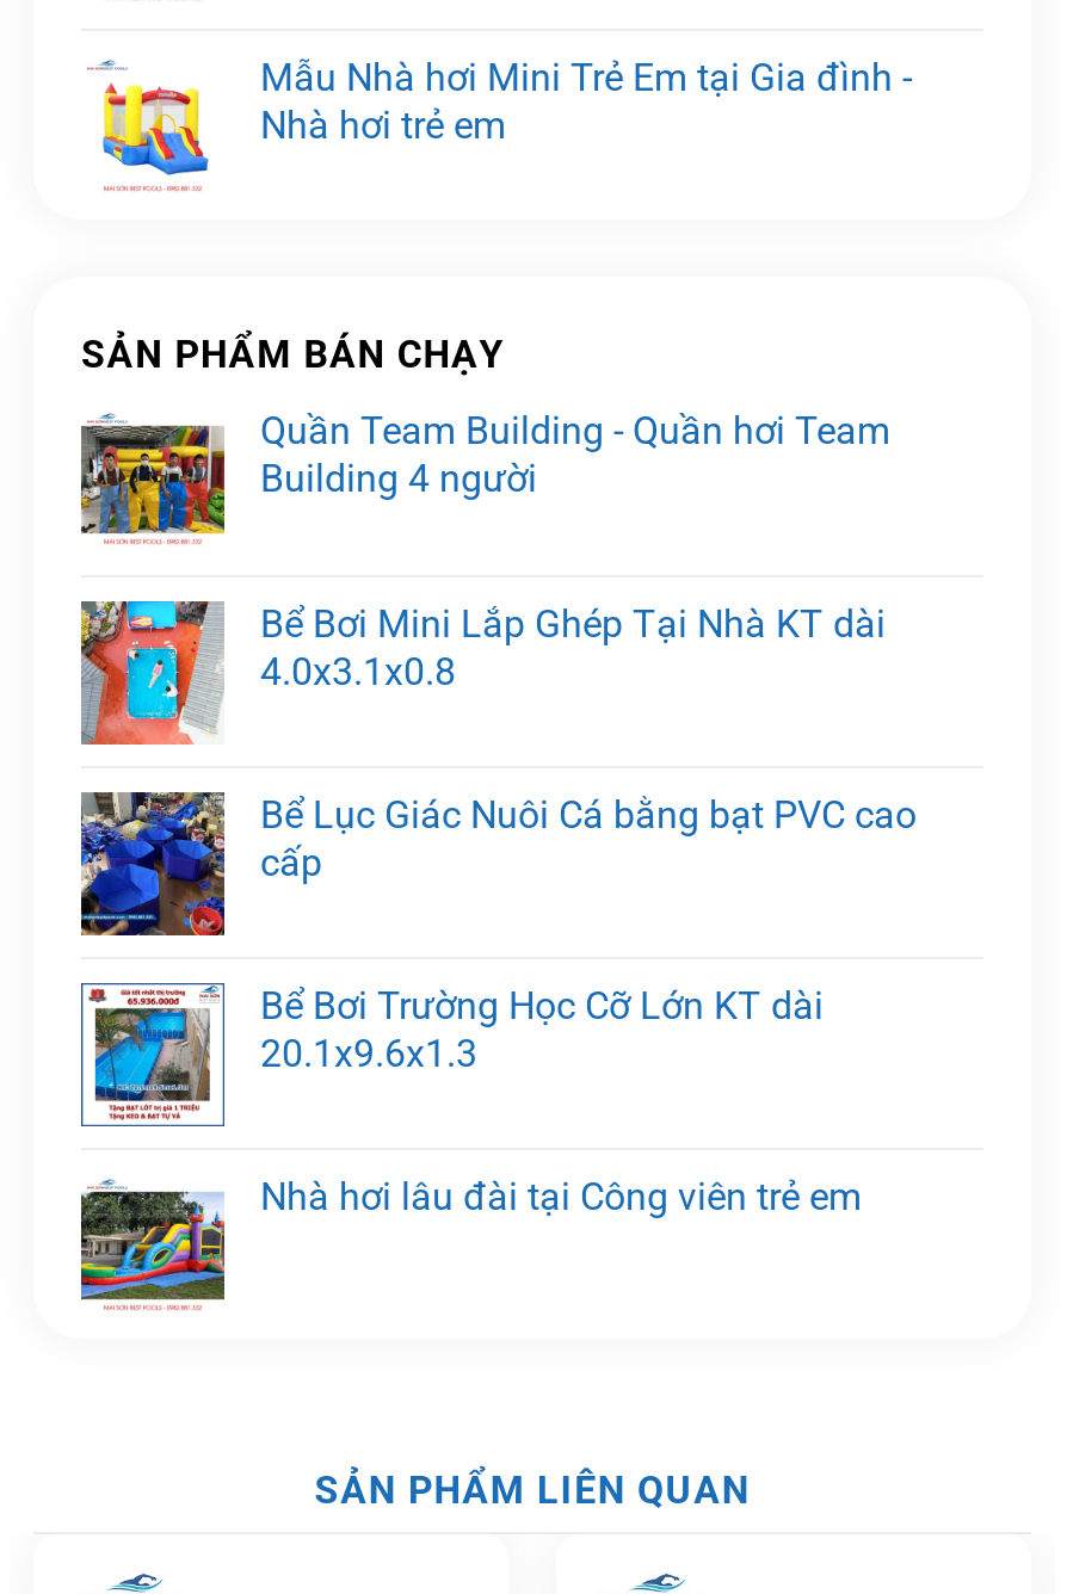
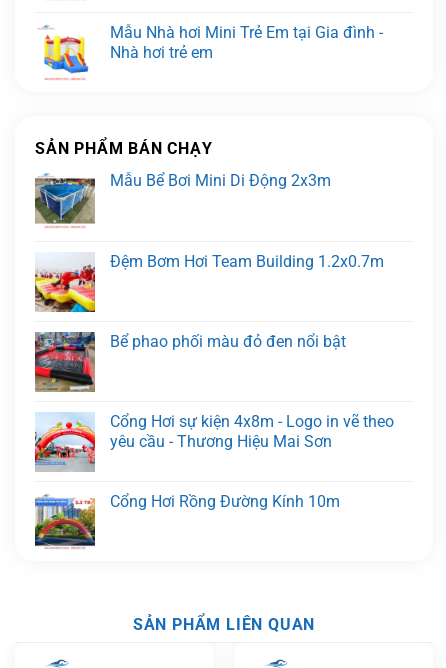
- [image]
- Quần Team Building - Quần hơi Team
- Building 4 người
+ [image]
+ Mẫu Bể Bơi Mini Di Động 2x3m

- [image]
- Bể Bơi Mini Lắp Ghép Tại Nhà KT dài
- 4.0x3.1x0.8
+ [image]
+ Đệm Bơm Hơi Team Building 1.2x0.7m

- [image]
- Bể Lục Giác Nuôi Cá bằng bạt PVC cao
- cấp
+ [image]
+ Bể phao phối màu đỏ đen nổi bật

- [image]
- Bể Bơi Trường Học Cỡ Lớn KT dài
- 20.1x9.6x1.3
+ [image]
+ Cổng Hơi sự kiện 4x8m - Logo in vẽ theo
+ yêu cầu - Thương Hiệu Mai Sơn

- [image]
- Nhà hơi lâu đài tại Công viên trẻ em
+ [image]
+ Cổng Hơi Rồng Đường Kính 10m
